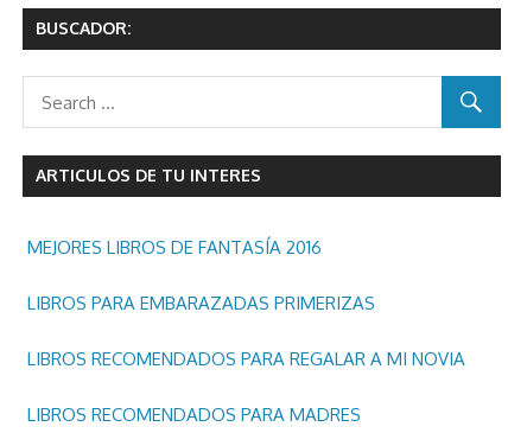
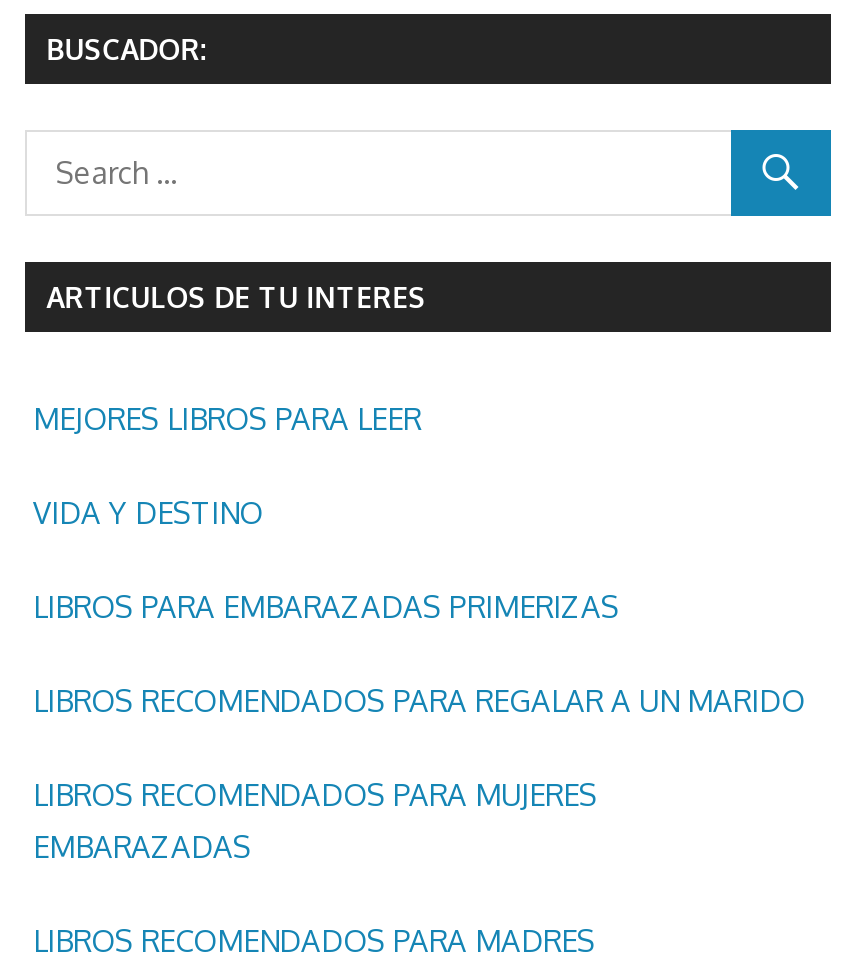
- MEJORES LIBROS DE FANTASÍA 2016
+ MEJORES LIBROS PARA LEER
+ VIDA Y DESTINO

- LIBROS RECOMENDADOS PARA REGALAR A MI NOVIA
+ LIBROS RECOMENDADOS PARA REGALAR A UN MARIDO
+ LIBROS RECOMENDADOS PARA MUJERES
+ EMBARAZADAS
